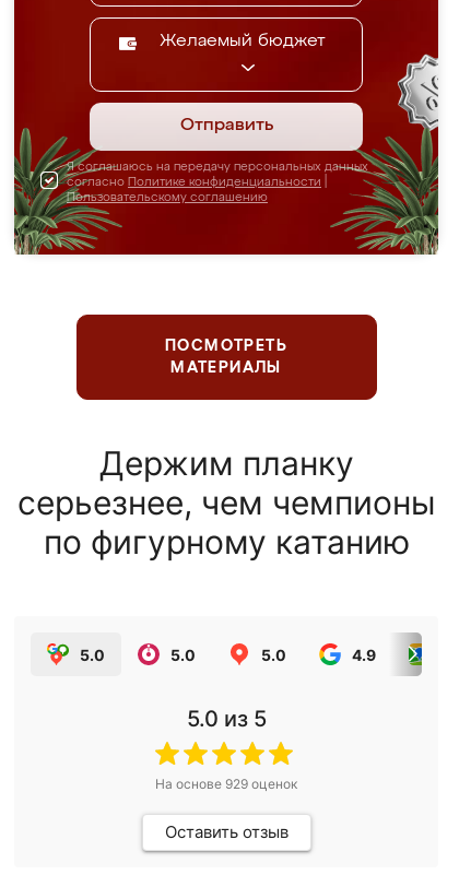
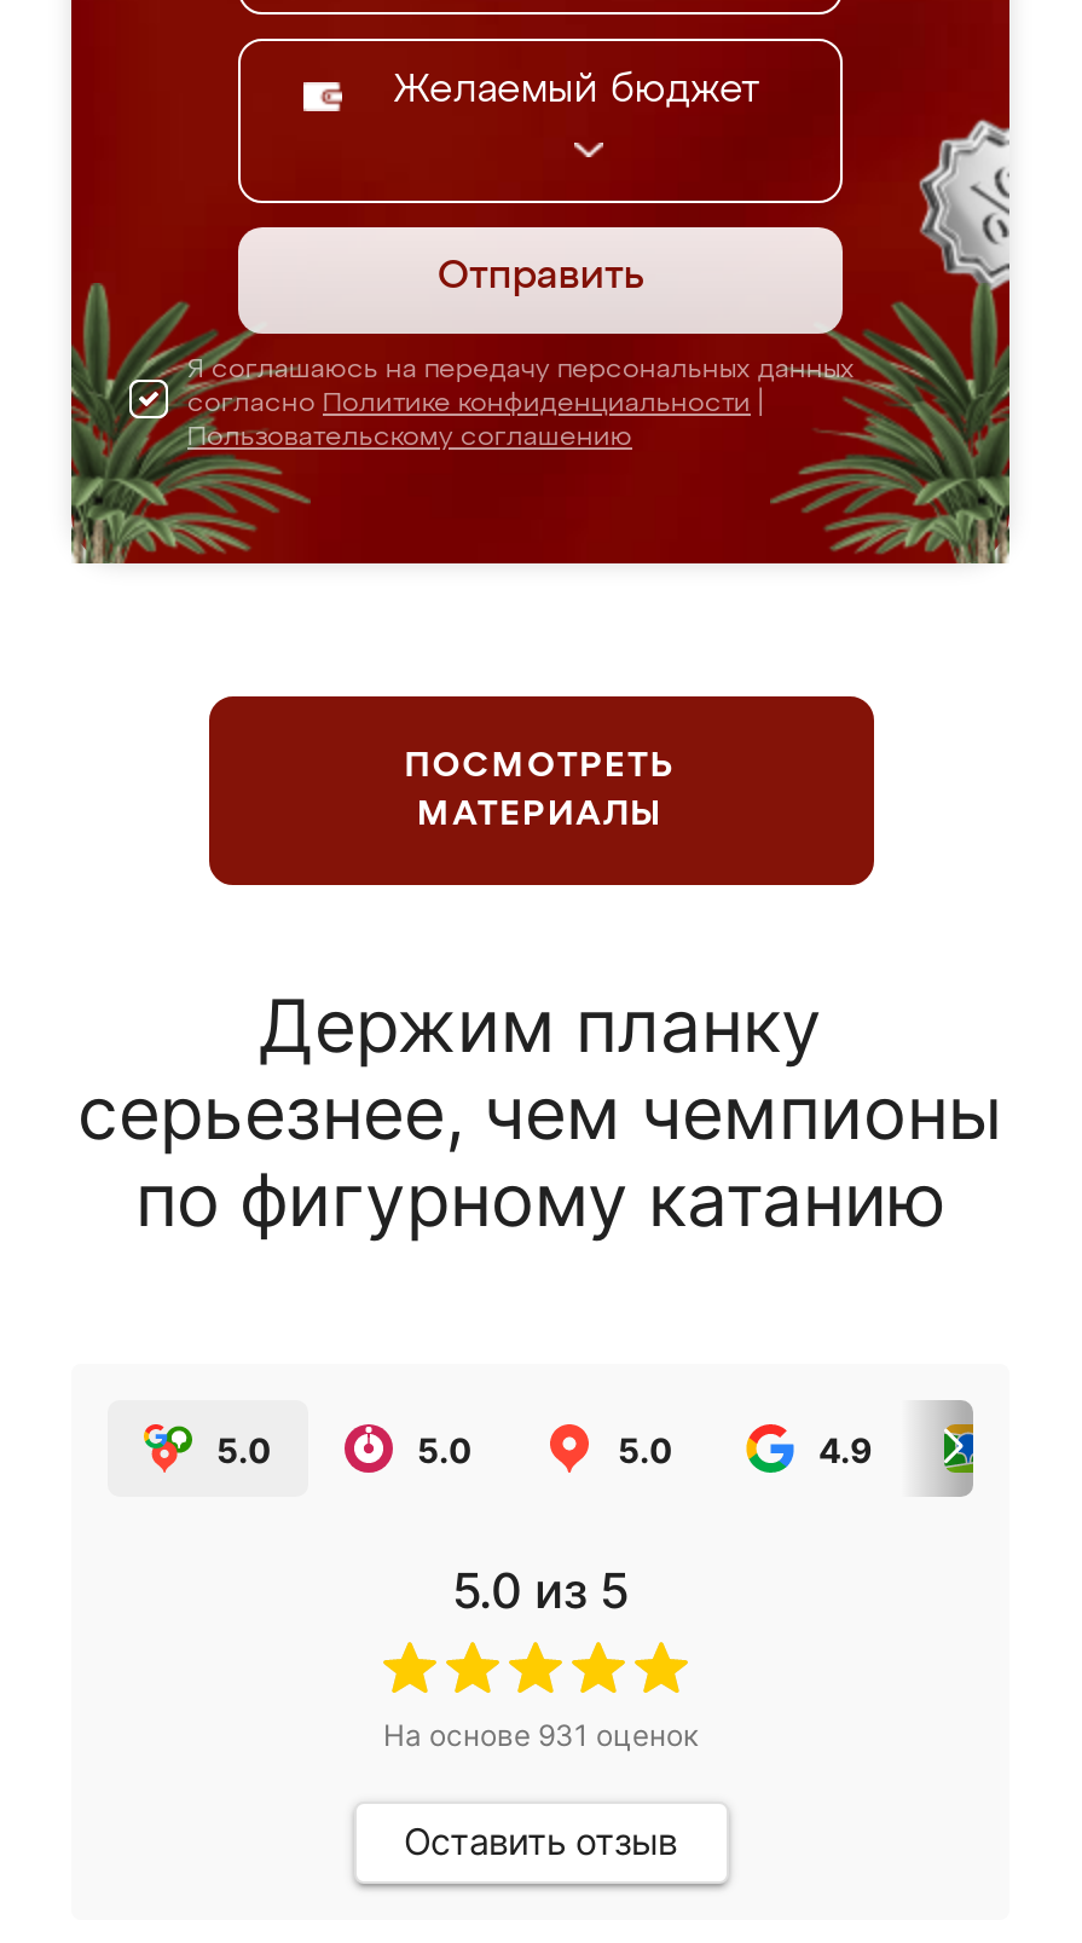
- На основе 929 оценок
+ На основе 931 оценок
